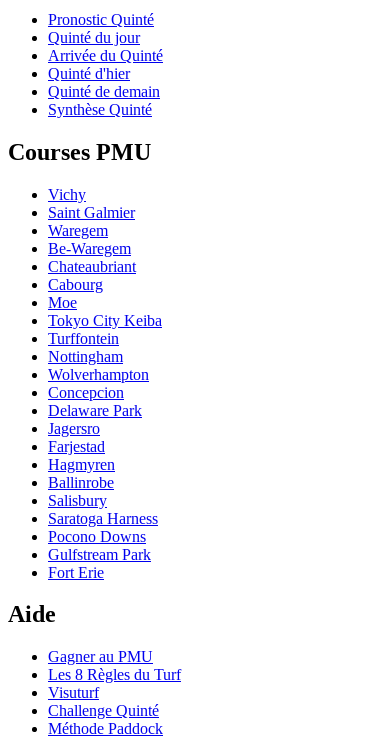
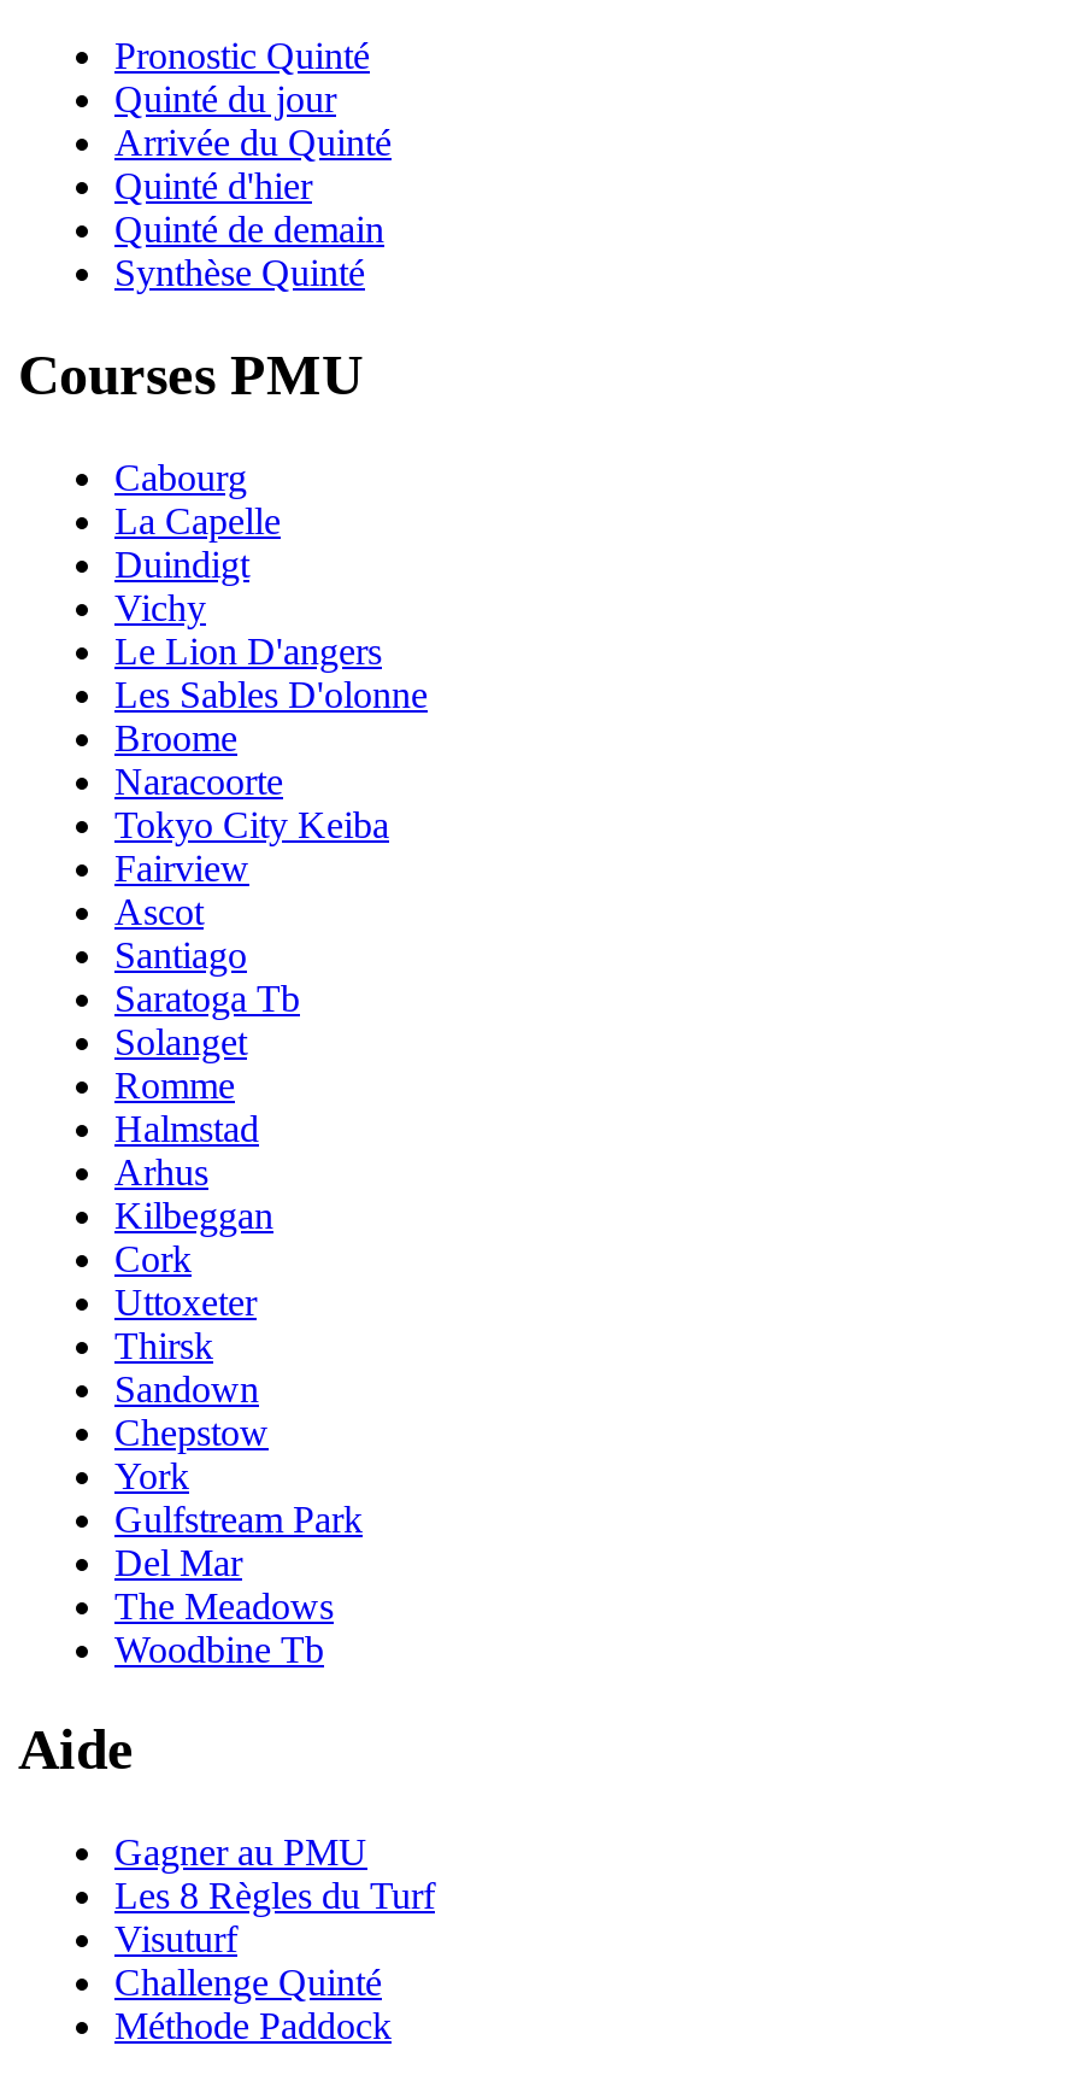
+ Cabourg
+ La Capelle
+ Duindigt

- Saint Galmier
- Waregem
- Be-Waregem
- Chateaubriant
- Cabourg
- Moe
+ Le Lion D'angers
+ Les Sables D'olonne
+ Broome
+ Naracoorte

- Turffontein
- Nottingham
- Wolverhampton
- Concepcion
- Delaware Park
- Jagersro
- Farjestad
- Hagmyren
- Ballinrobe
- Salisbury
- Saratoga Harness
- Pocono Downs
+ Fairview
+ Ascot
+ Santiago
+ Saratoga Tb
+ Solanget
+ Romme
+ Halmstad
+ Arhus
+ Kilbeggan
+ Cork
+ Uttoxeter
+ Thirsk
+ Sandown
+ Chepstow
+ York

- Fort Erie
+ Del Mar
+ The Meadows
+ Woodbine Tb
